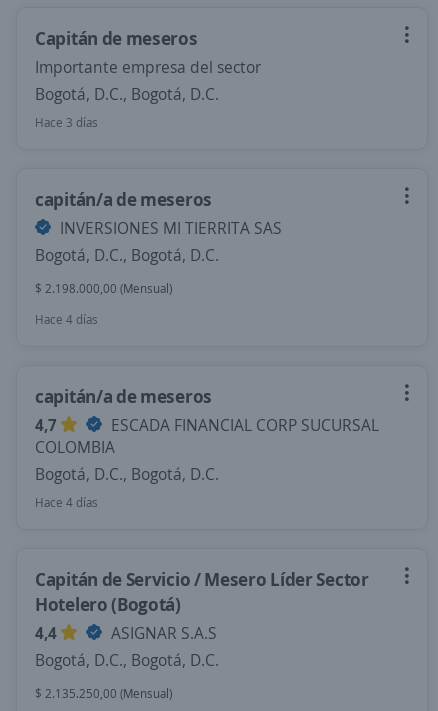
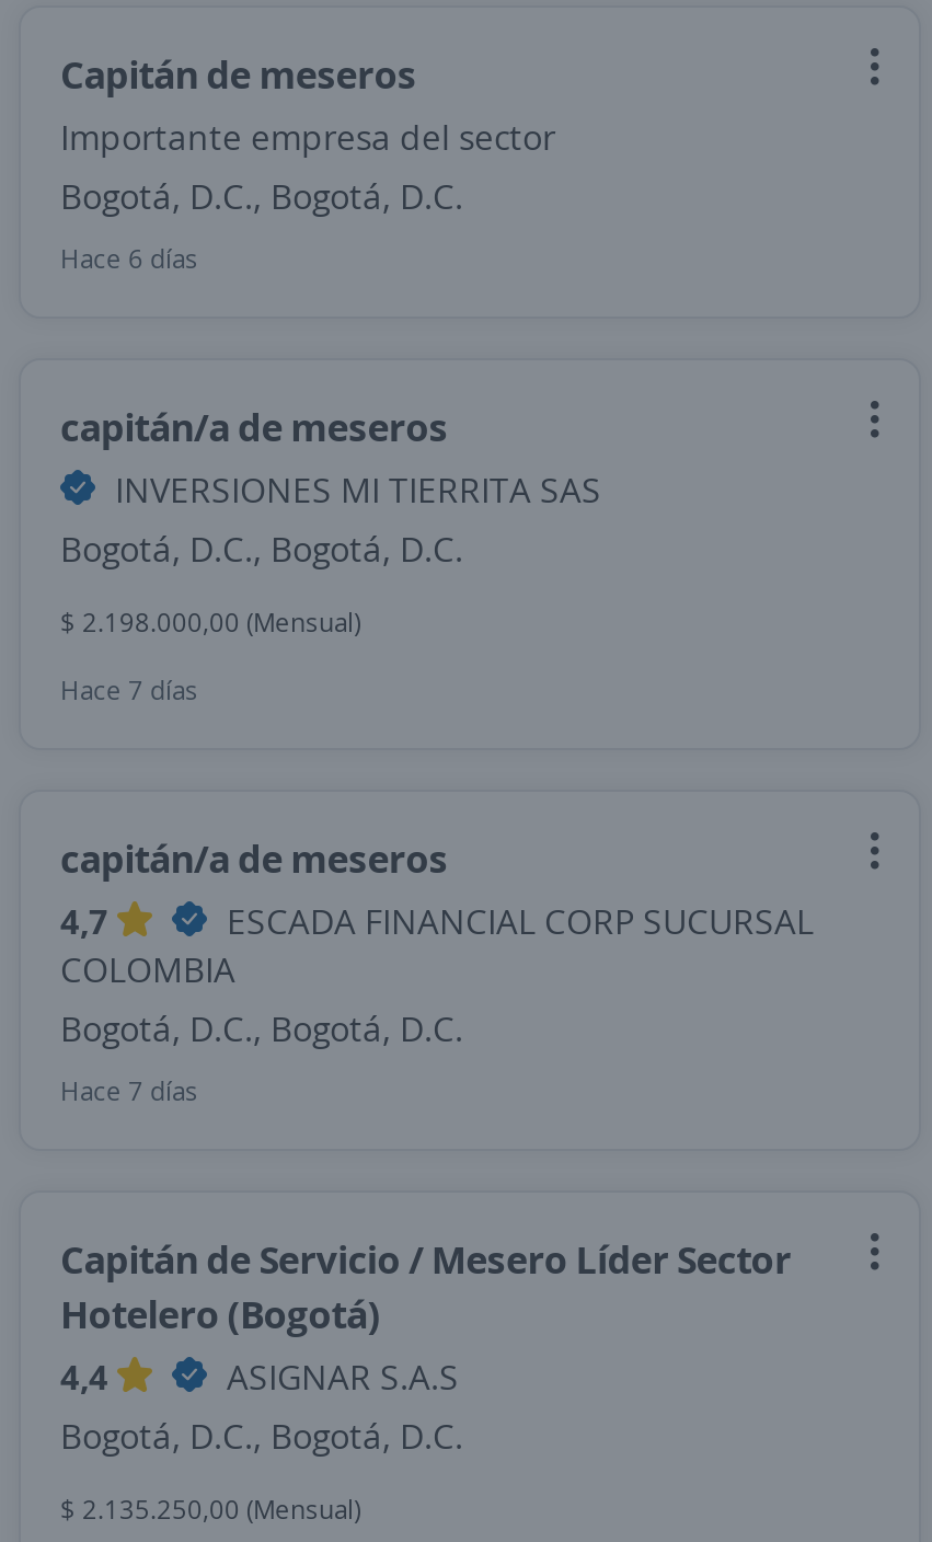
- Hace 3 días
+ Hace 6 días

- Hace 4 días
+ Hace 7 días

- Hace 4 días
+ Hace 7 días
